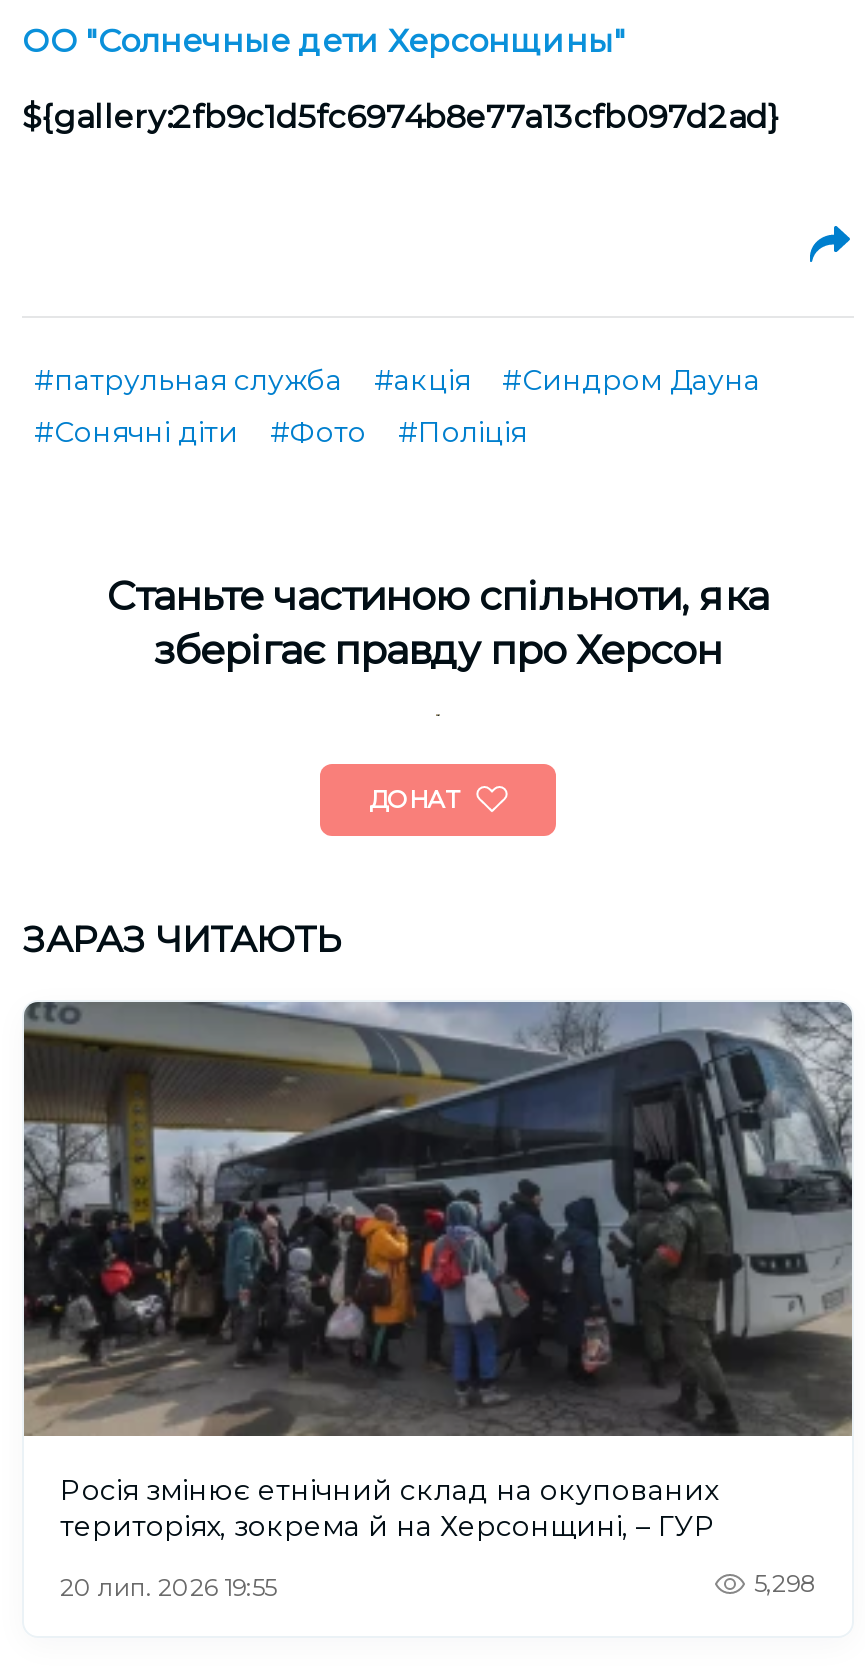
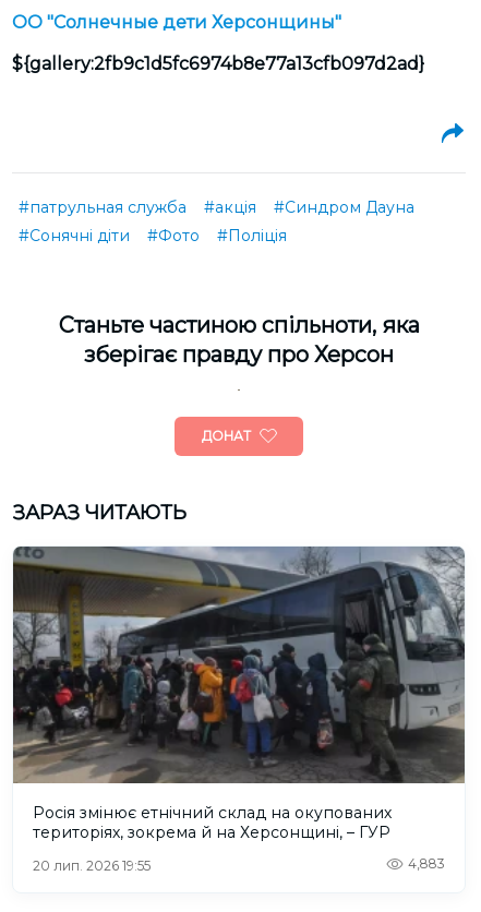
- 5,298
+ 4,883
